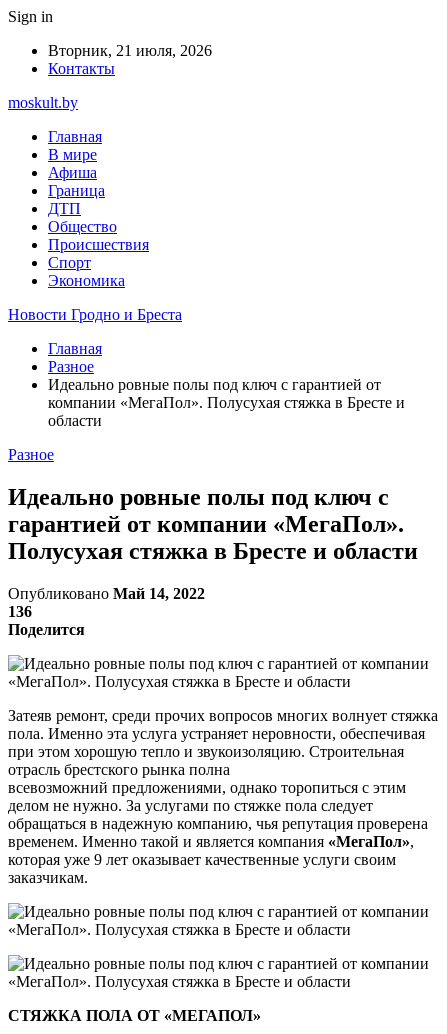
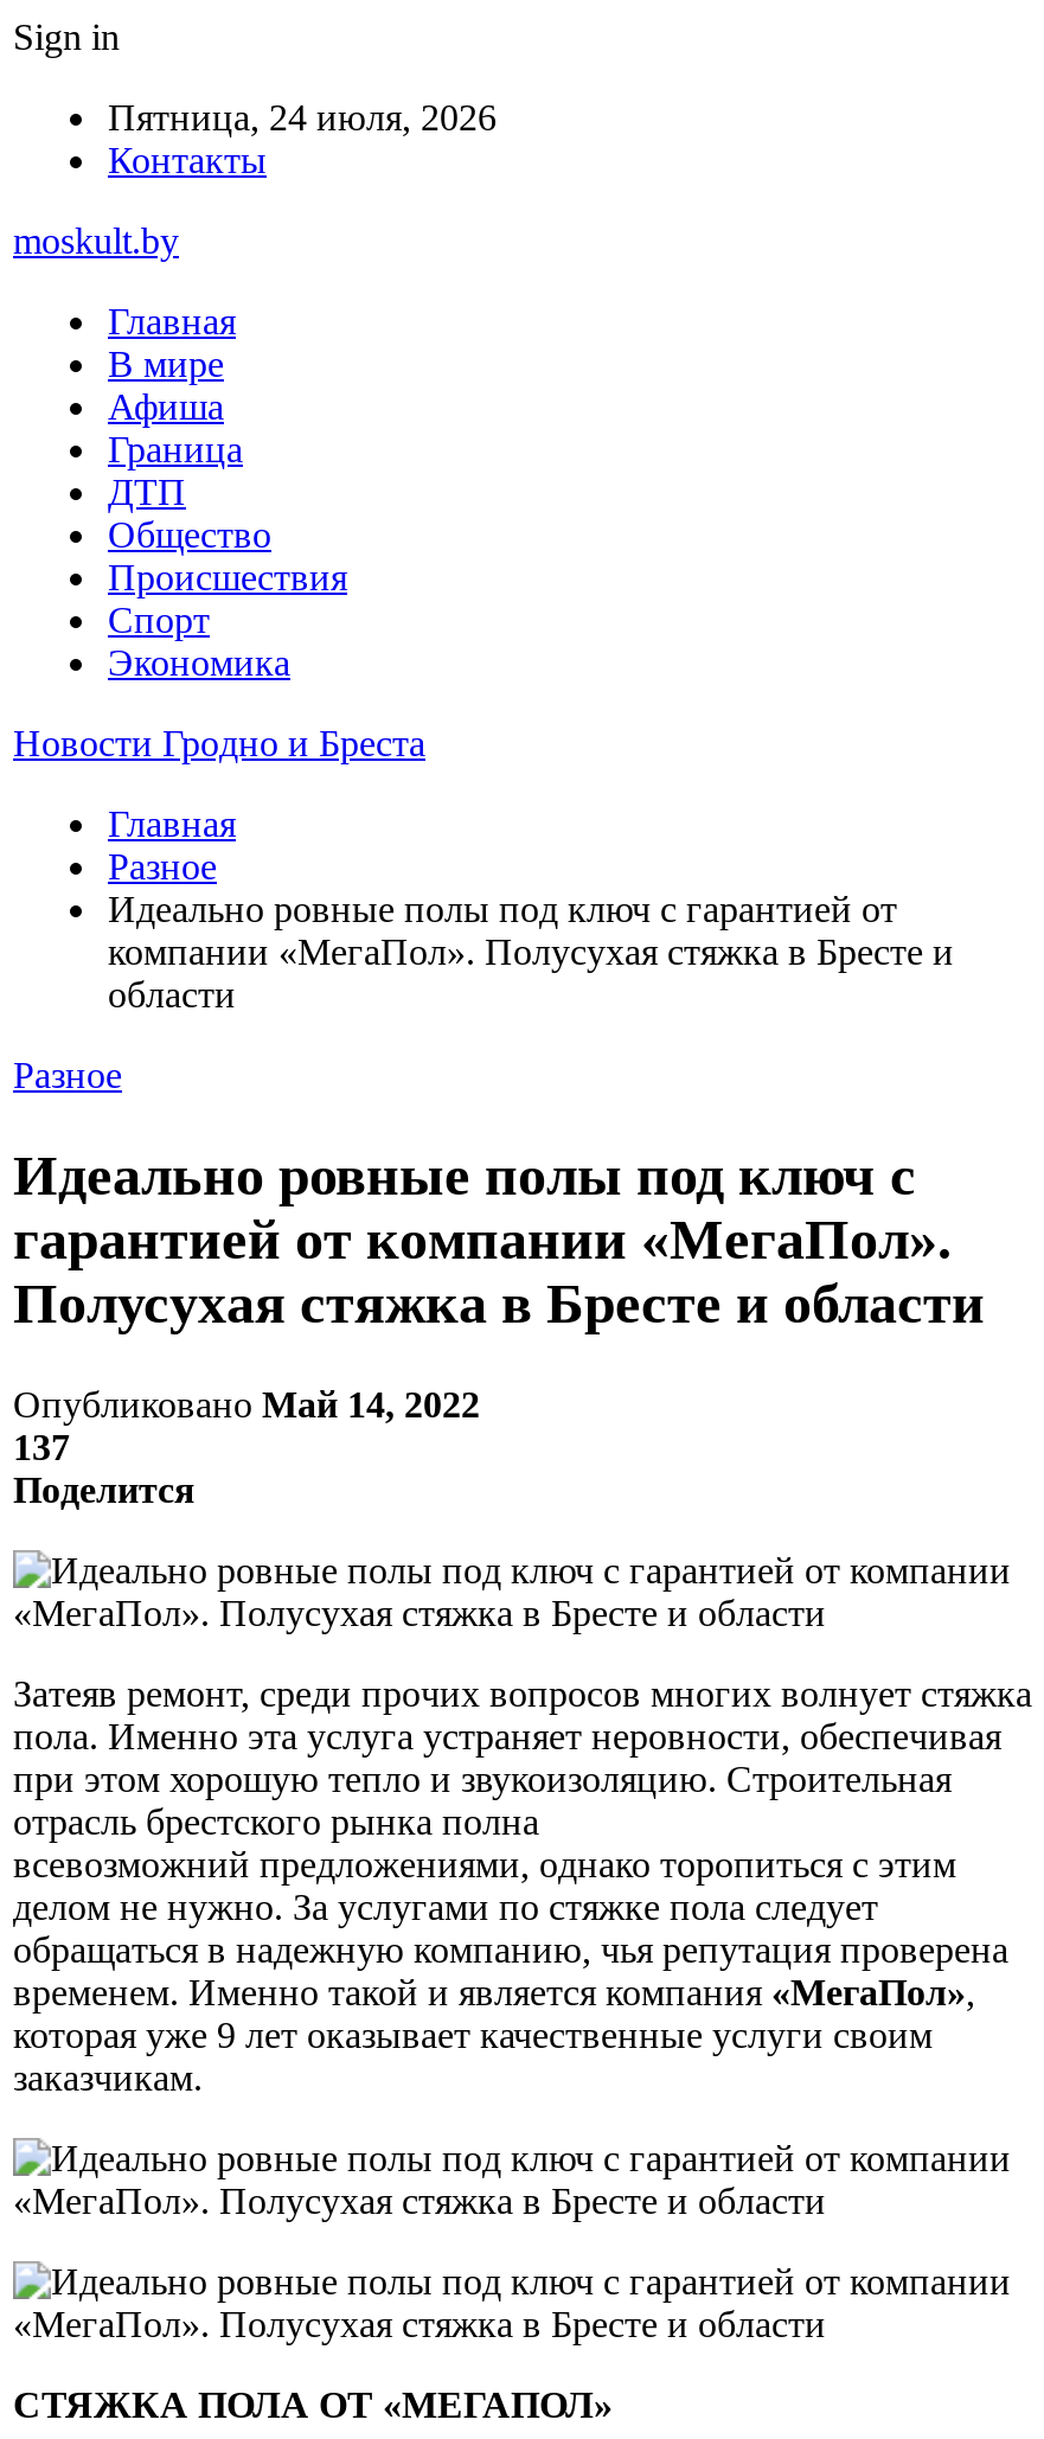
- Вторник, 21 июля, 2026
+ Пятница, 24 июля, 2026

- 136
+ 137
